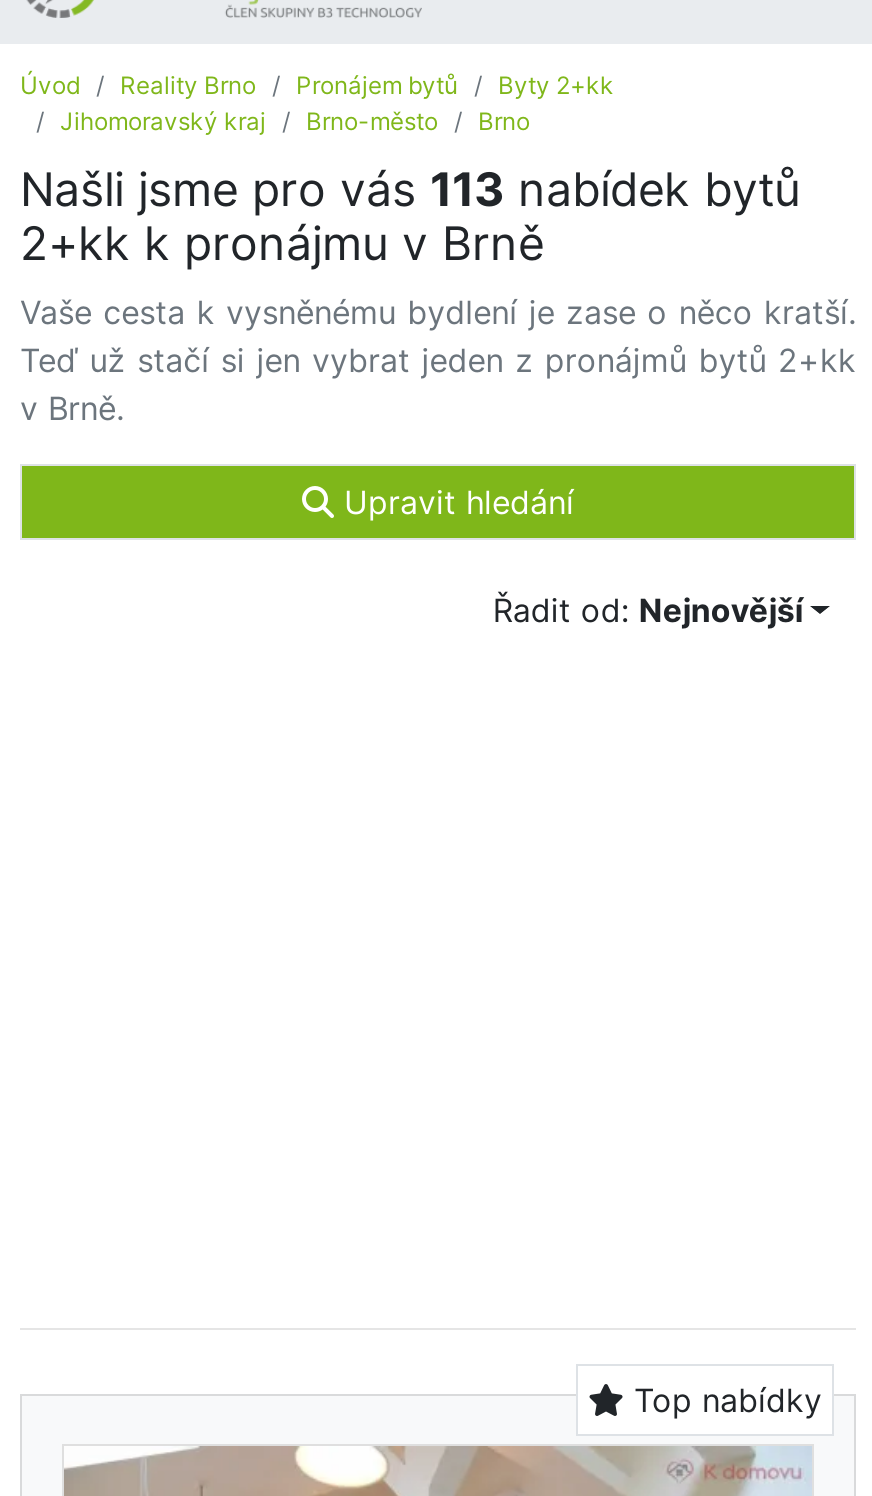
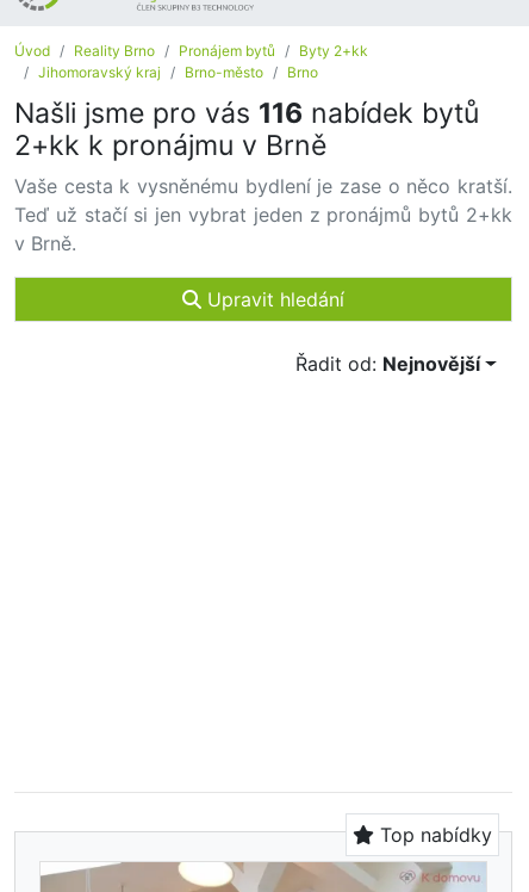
- Našli jsme pro vás 113 nabídek bytů
+ Našli jsme pro vás 116 nabídek bytů
